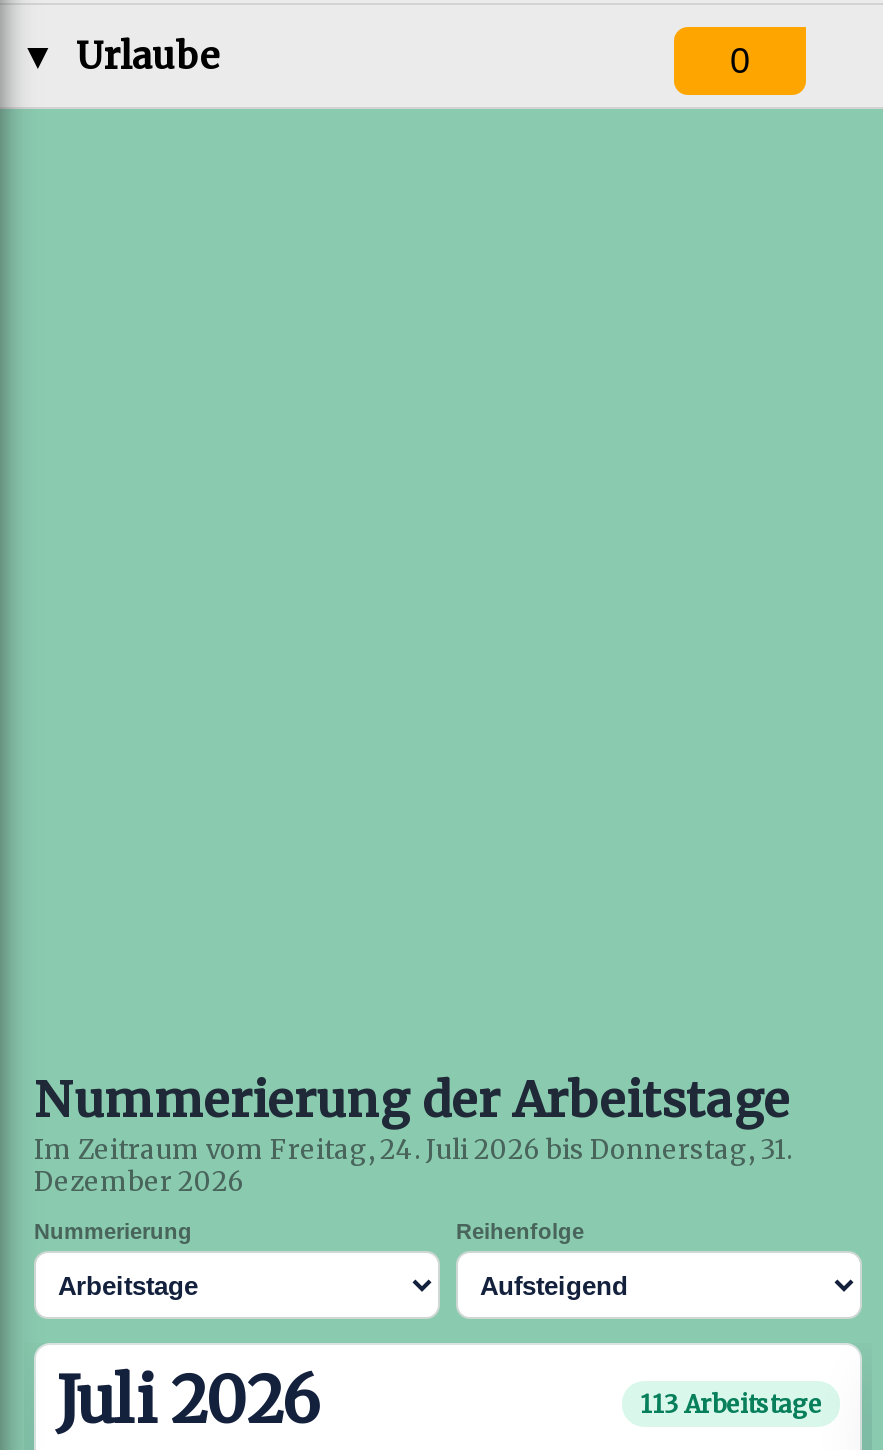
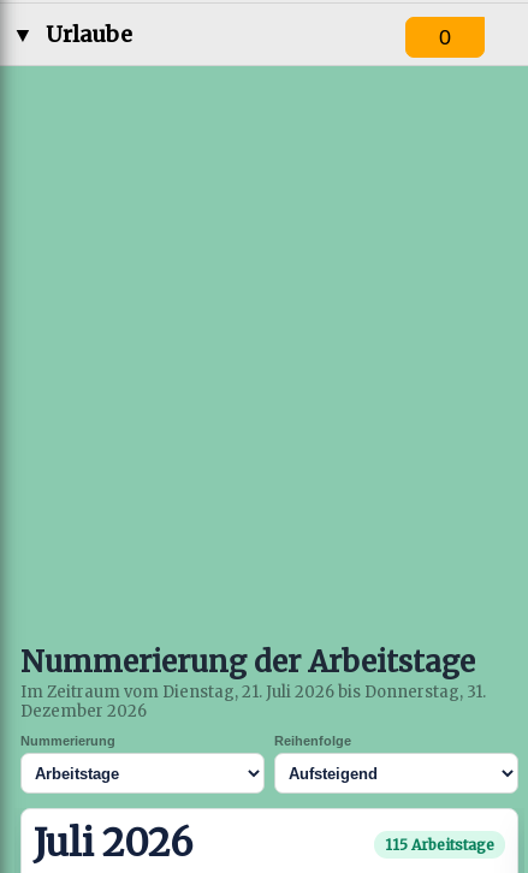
- Im Zeitraum vom Freitag, 24. Juli 2026 bis Donnerstag, 31.
+ Im Zeitraum vom Dienstag, 21. Juli 2026 bis Donnerstag, 31.

- 113 Arbeitstage
+ 115 Arbeitstage
